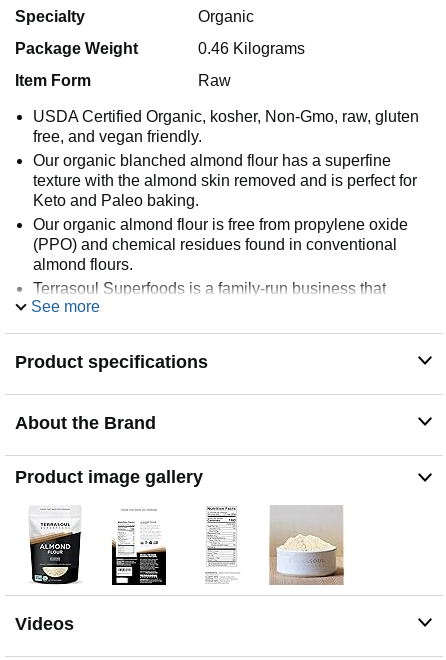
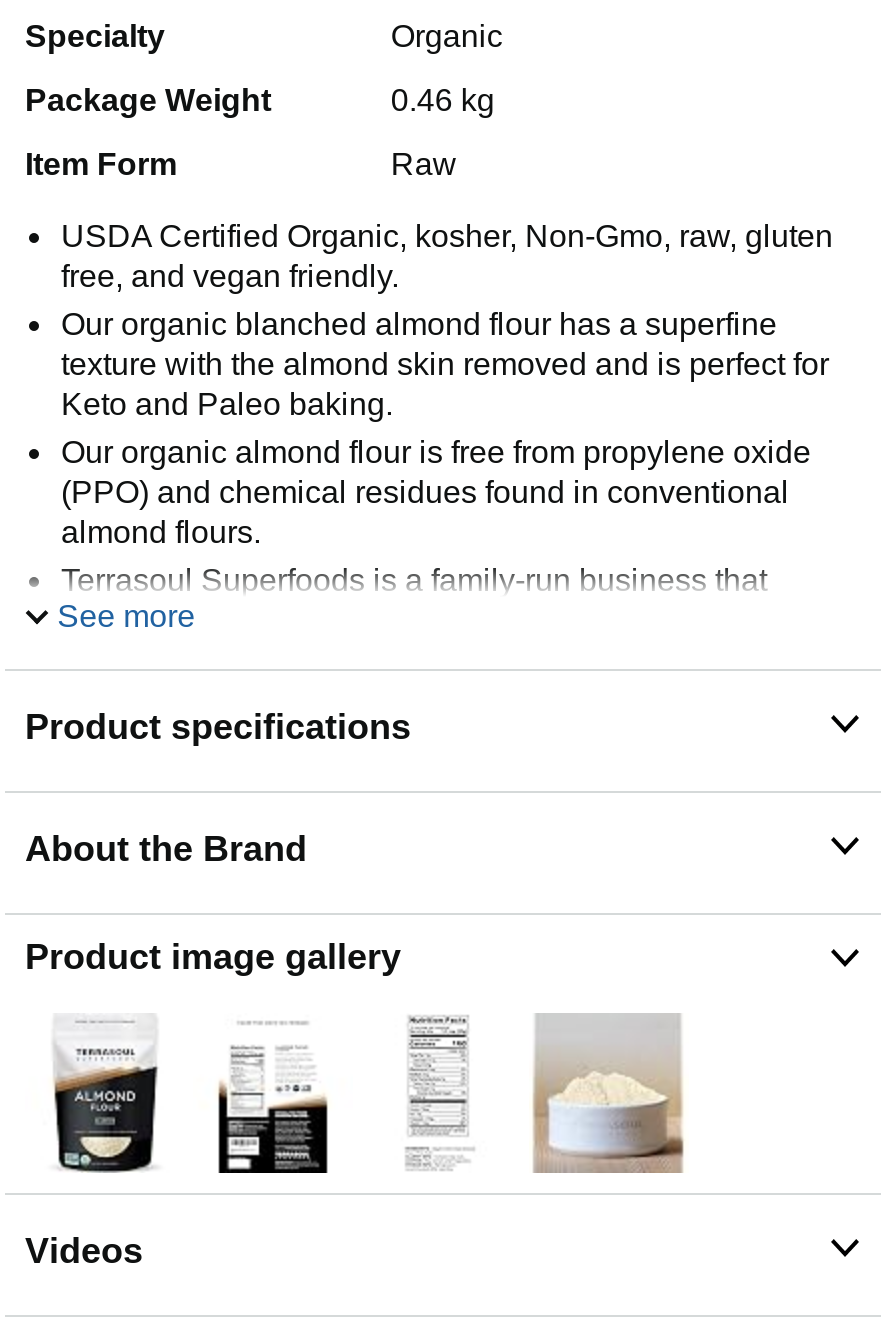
- 0.46 Kilograms
+ 0.46 kg
